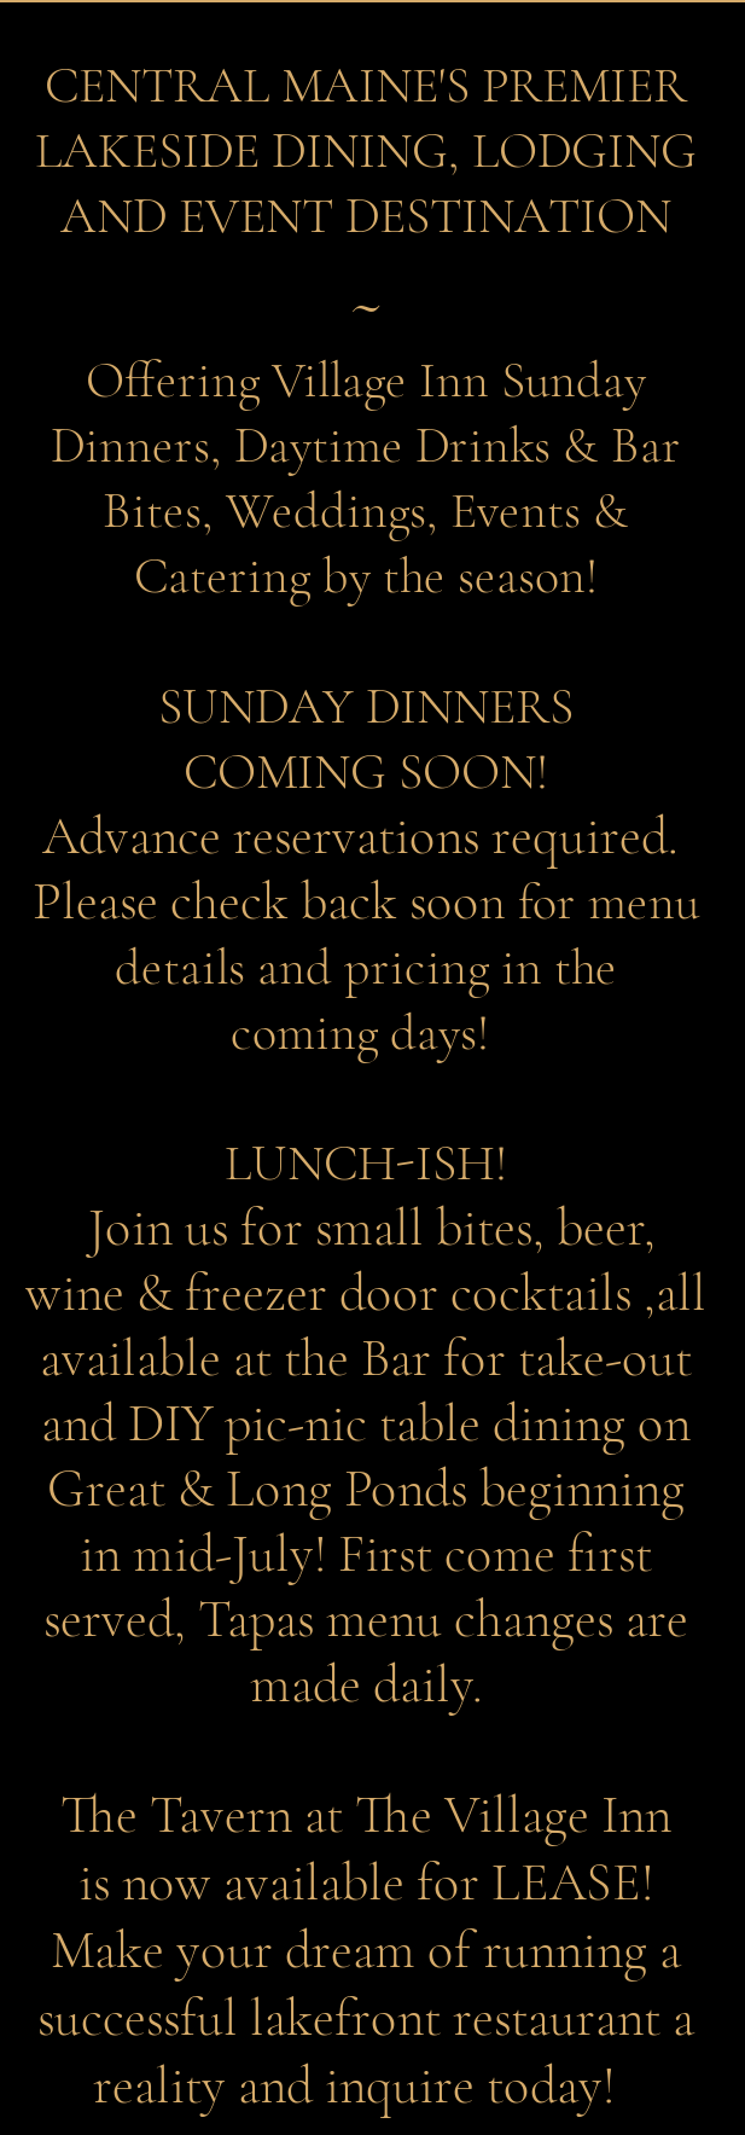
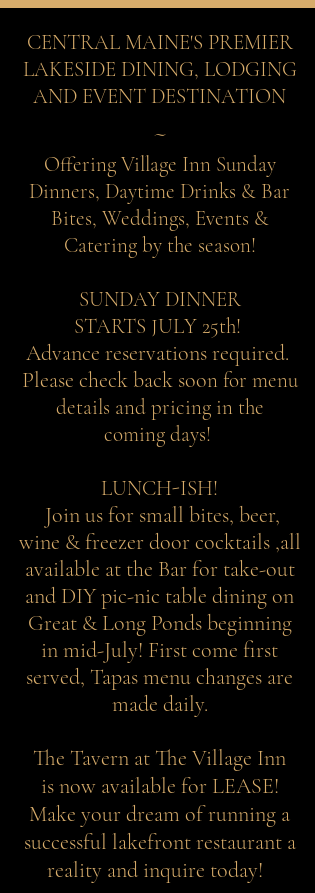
- SUNDAY DINNERS
- COMING SOON!
+ SUNDAY DINNER
+ STARTS JULY 25th!
